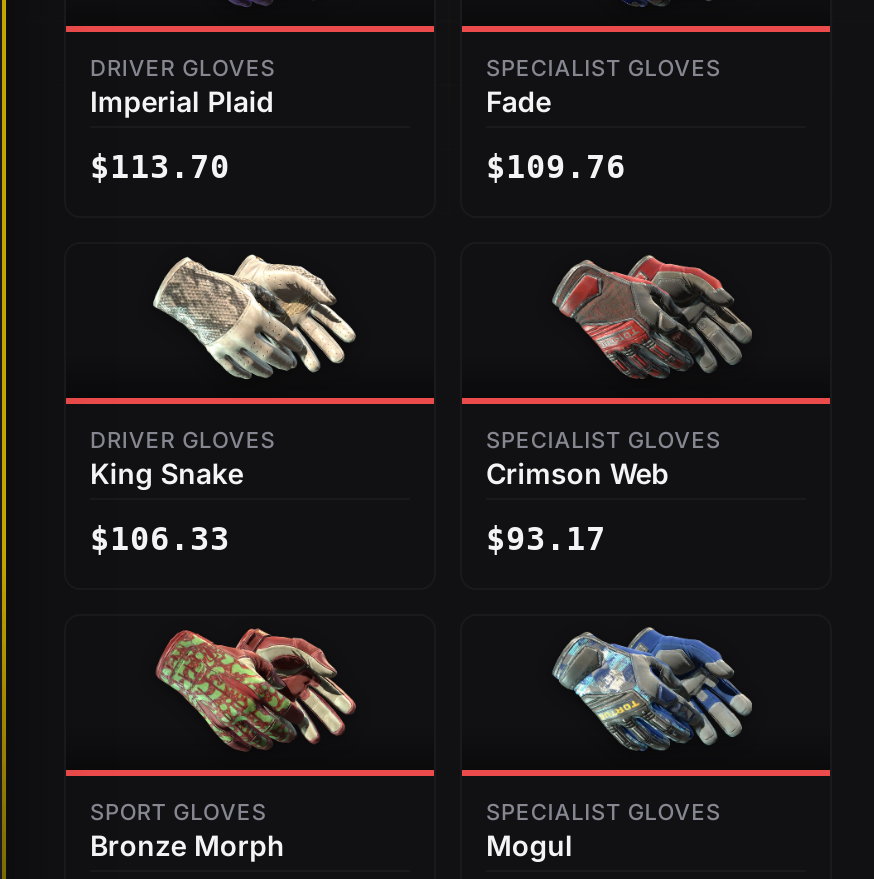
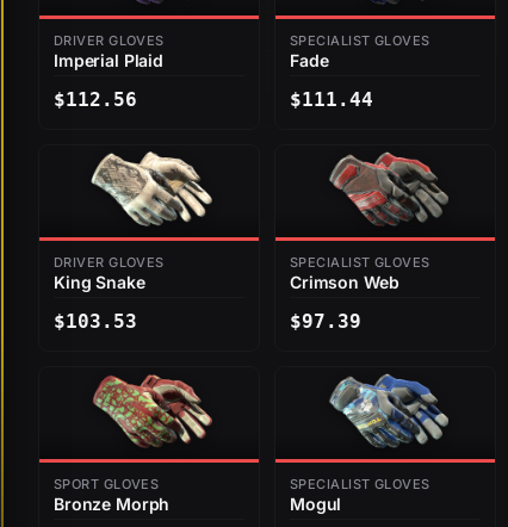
- $113.70
+ $112.56

- $109.76
+ $111.44

- $106.33
+ $103.53

- $93.17
+ $97.39
